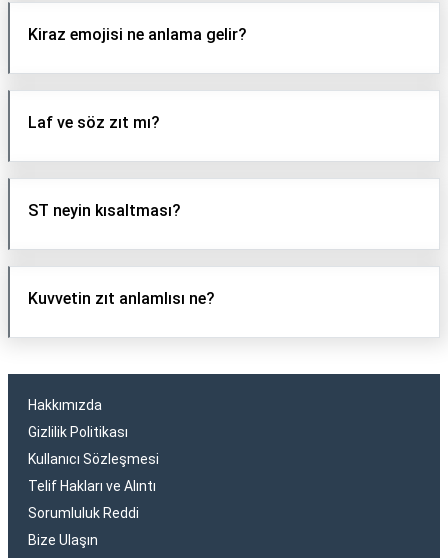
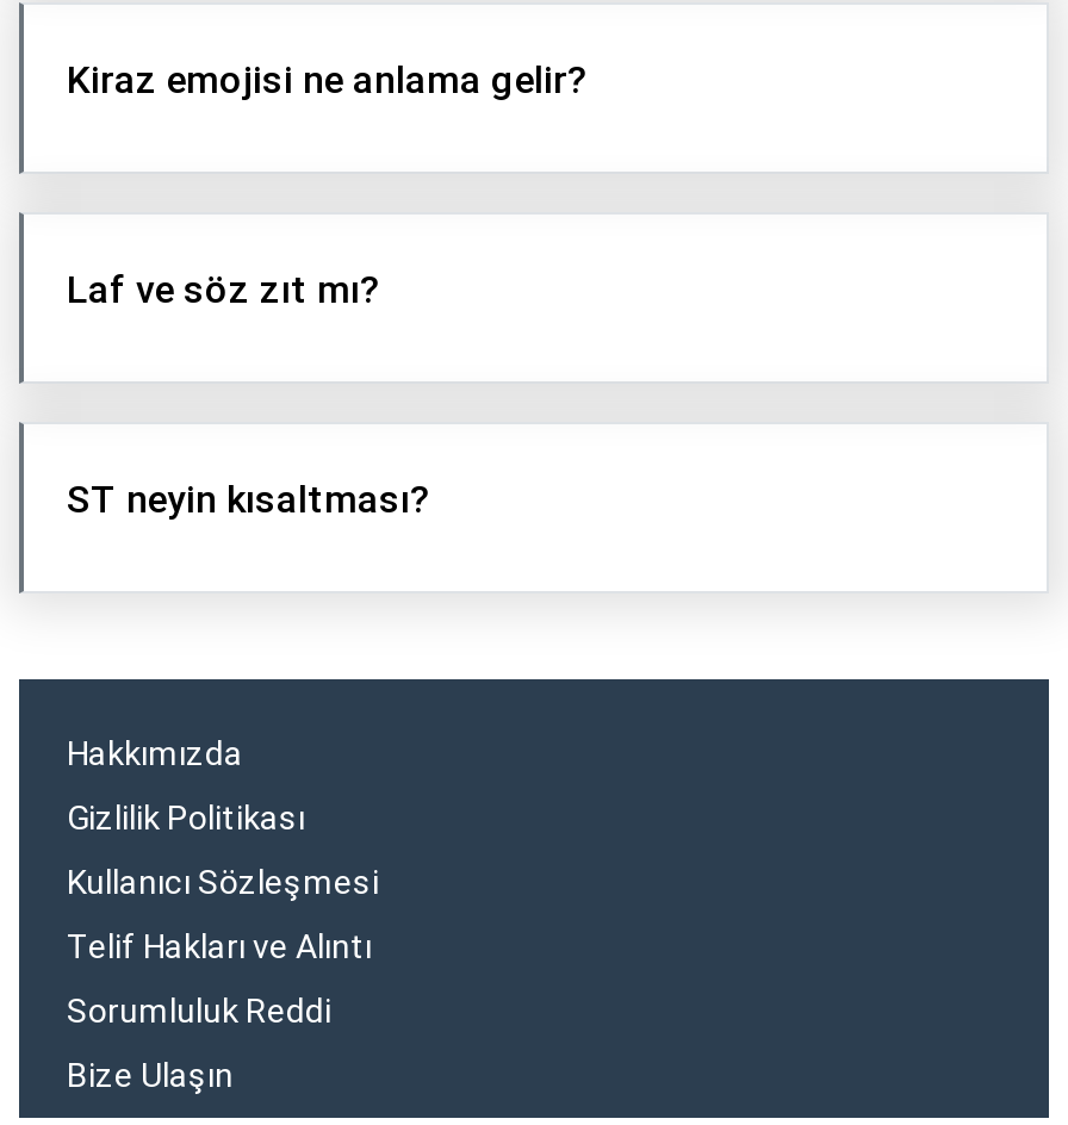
- Kuvvetin zıt anlamlısı ne?
